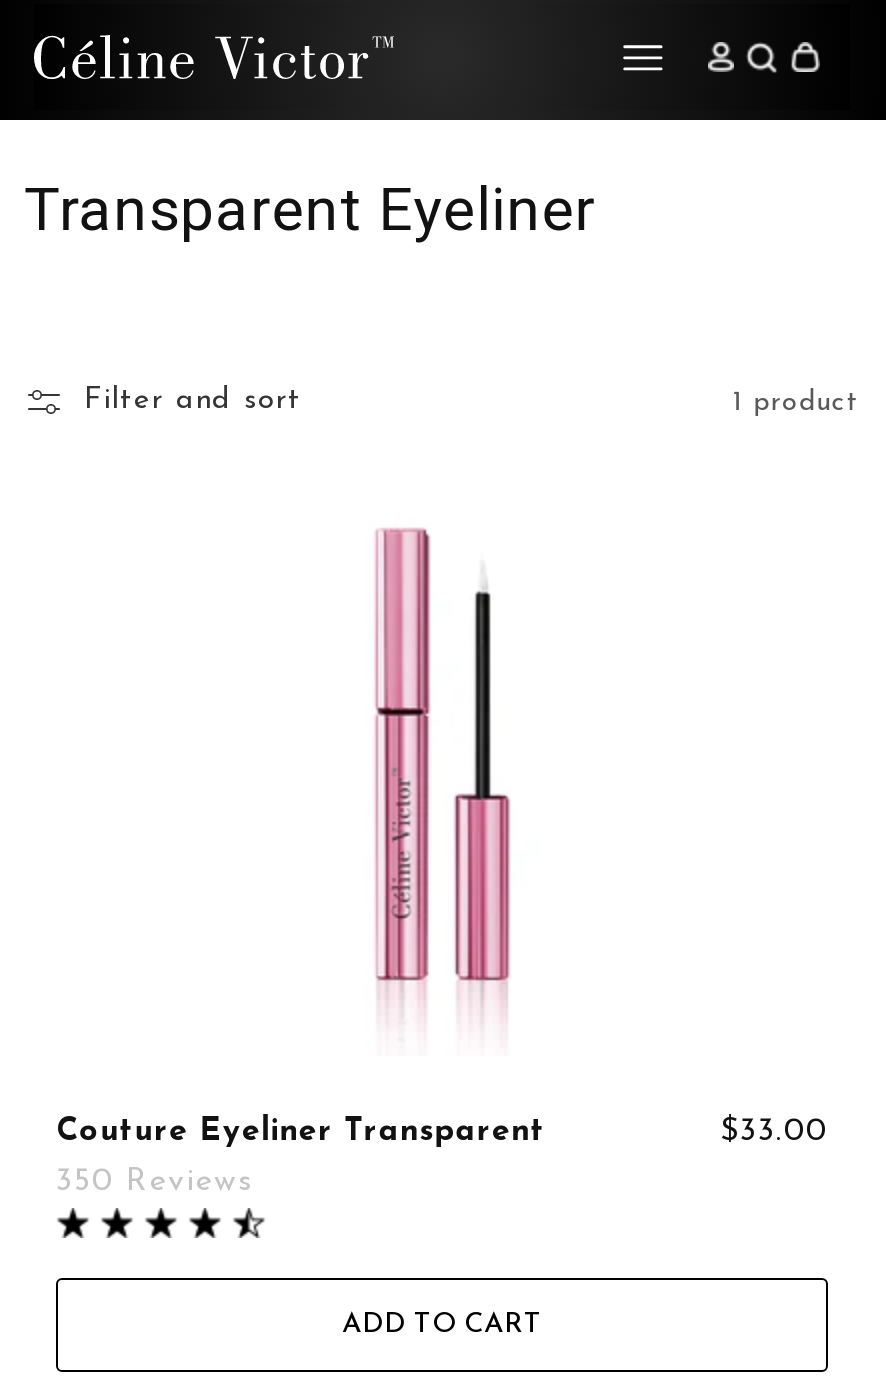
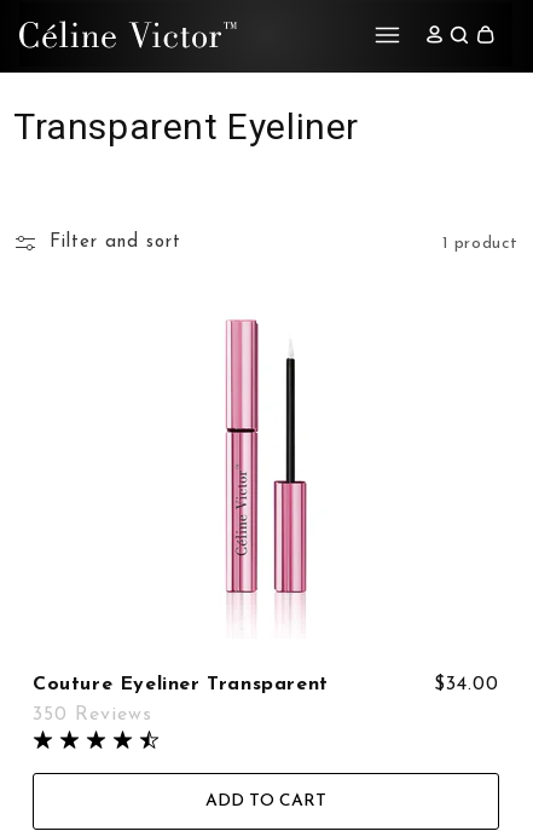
- $33.00
+ $34.00
